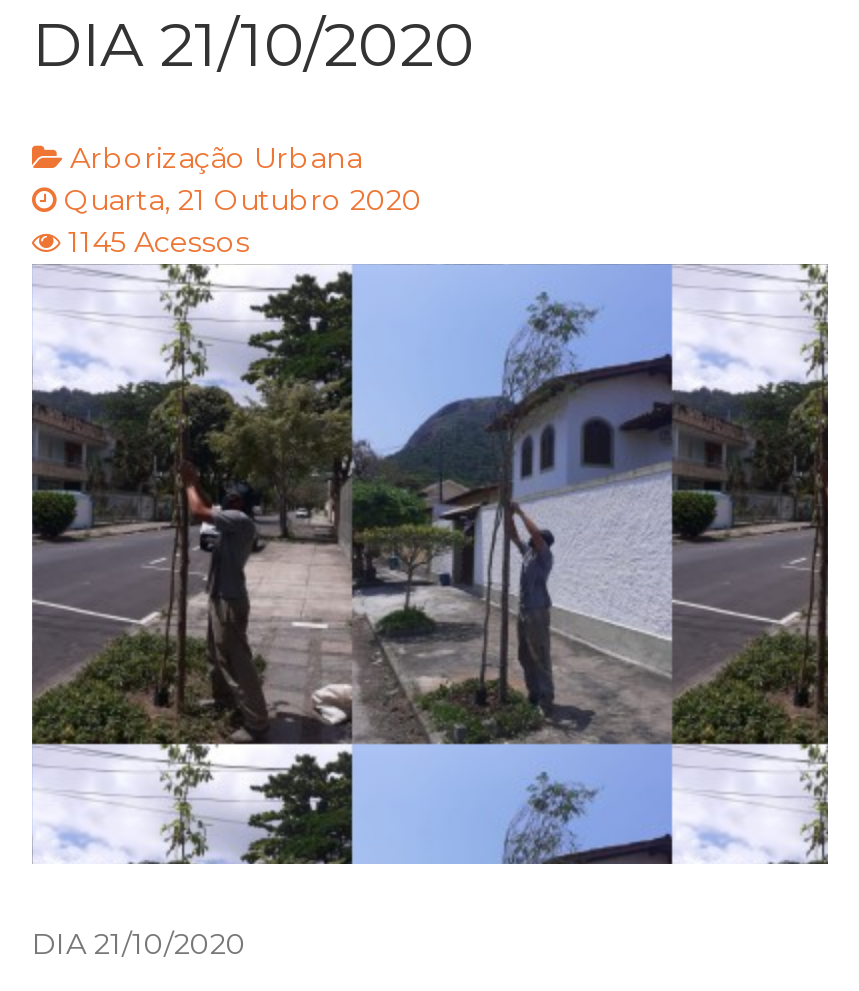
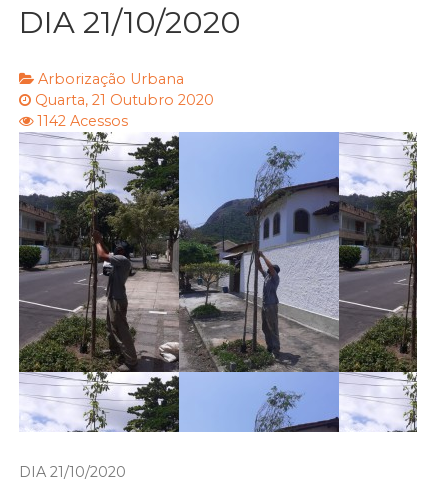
- 1145 Acessos
+ 1142 Acessos
